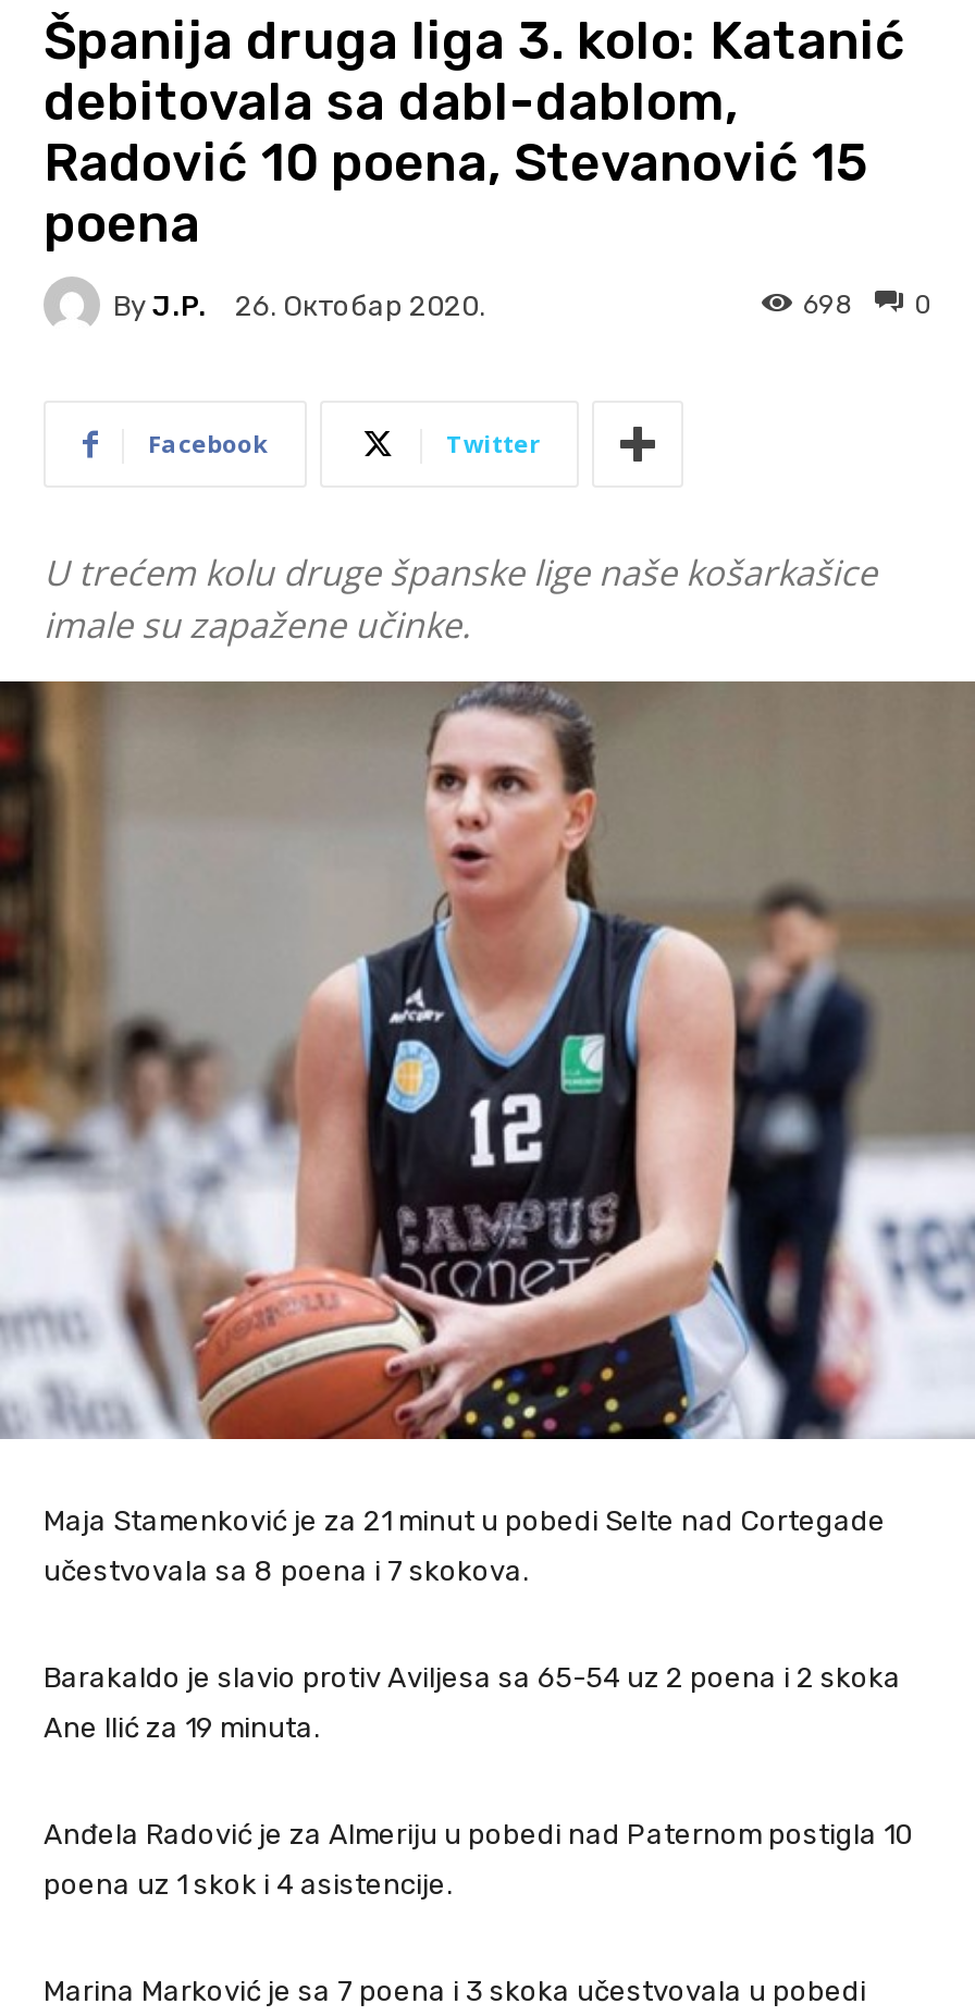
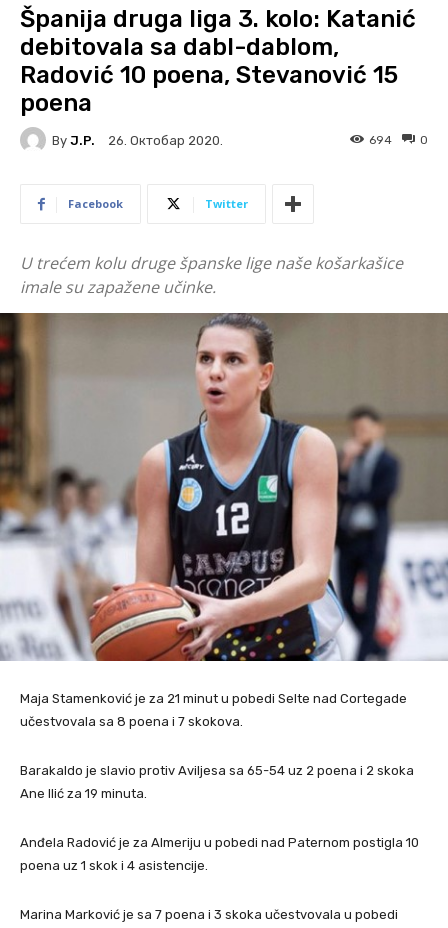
- 698 0
+ 694 0
